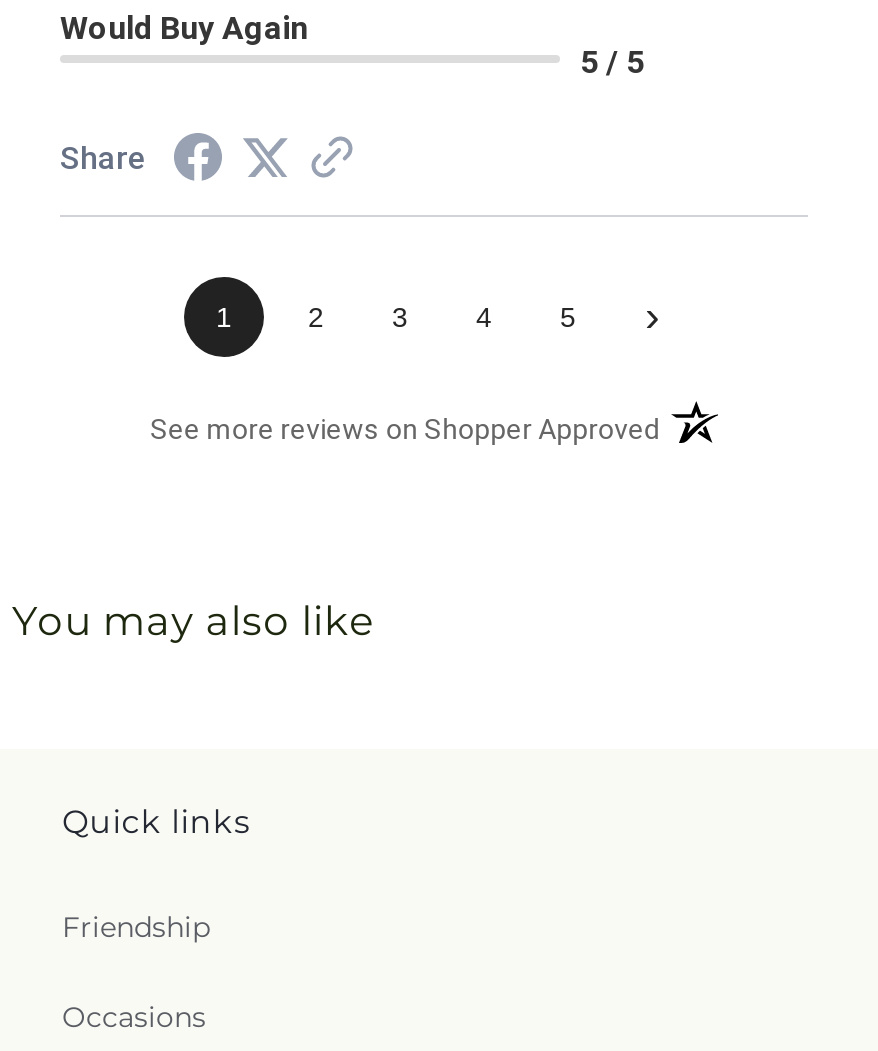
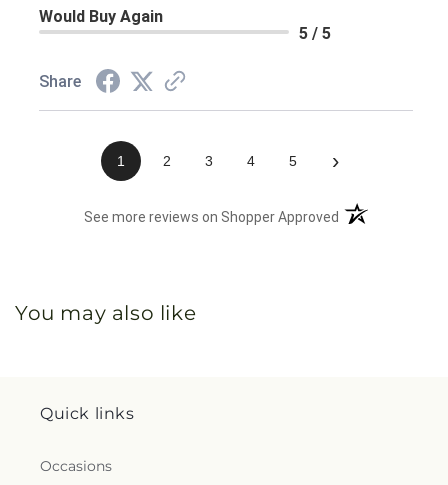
- Friendship
